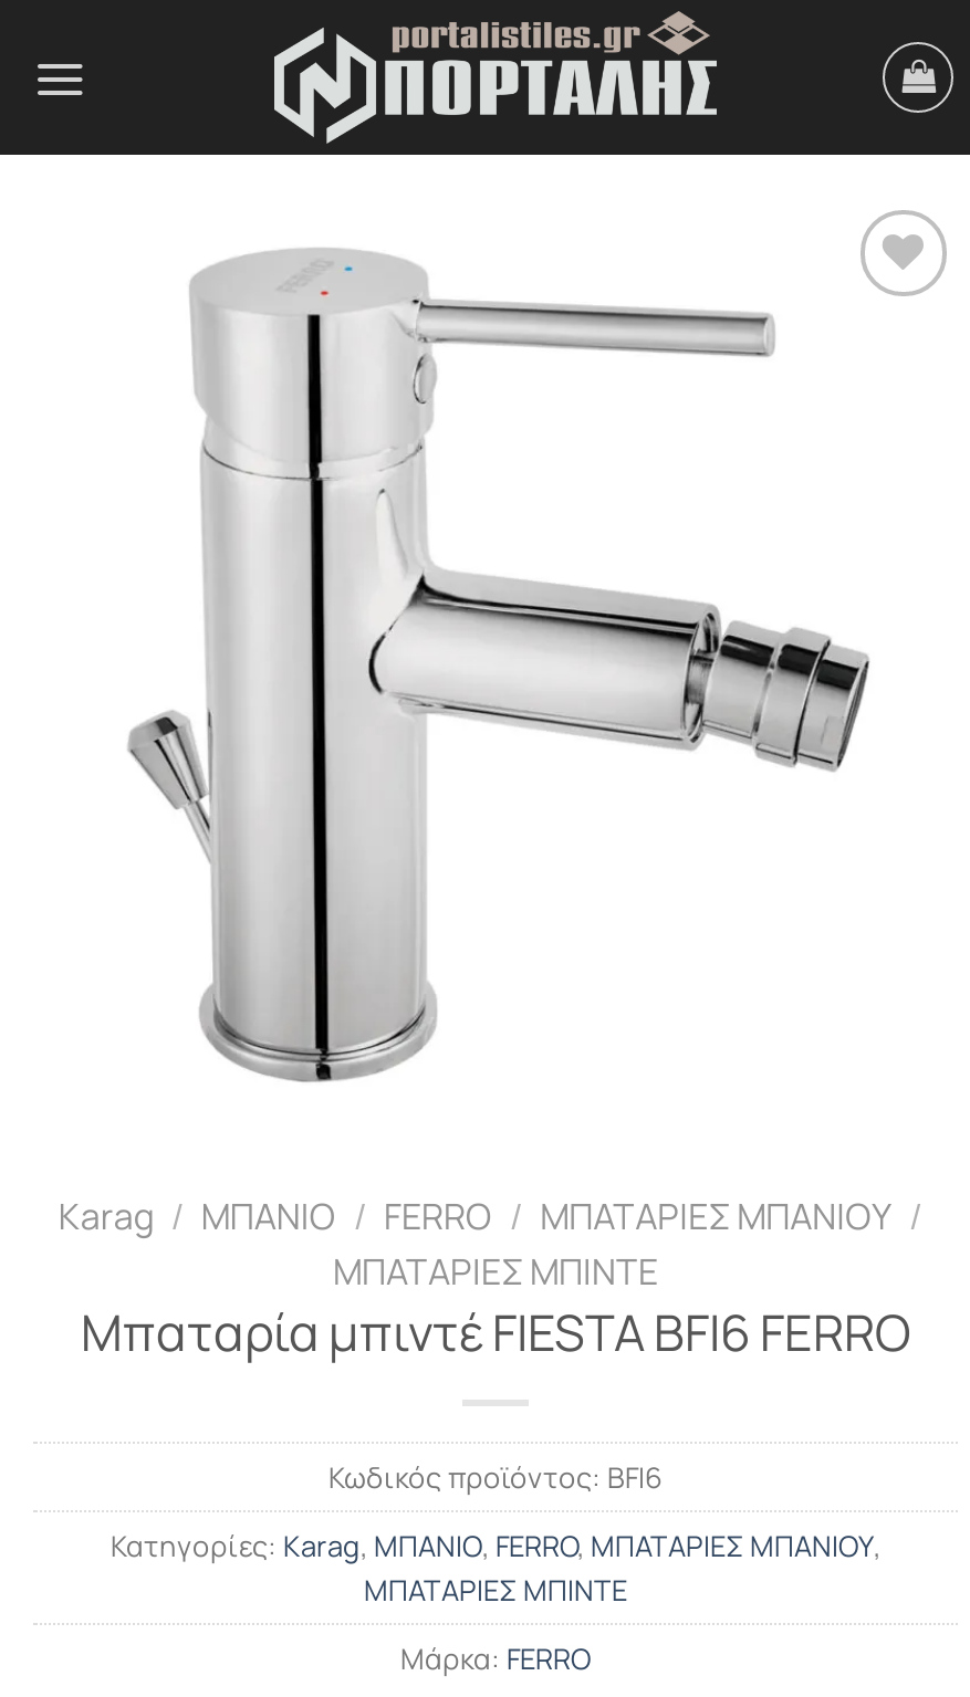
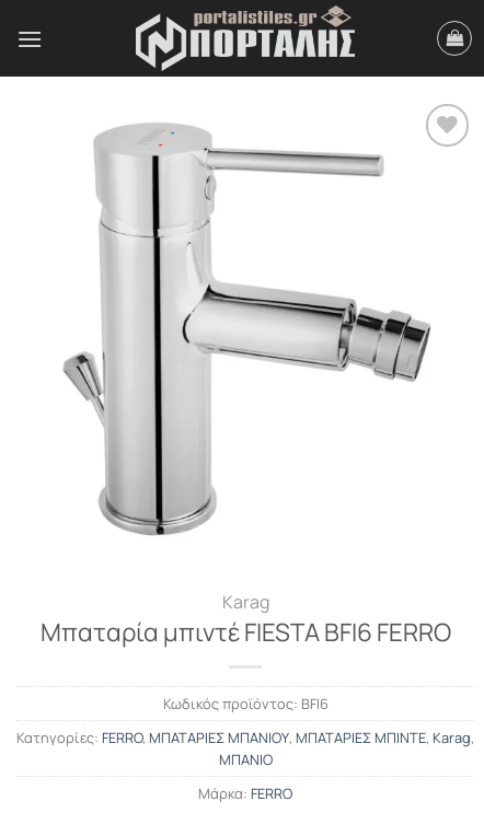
- Karag / ΜΠΑΝΙΟ / FERRO / ΜΠΑΤΑΡΙΕΣ ΜΠΑΝΙΟΥ /
- ΜΠΑΤΑΡΙΕΣ ΜΠΙΝΤΕ
+ Karag

- Κατηγορίες: Karag, ΜΠΑΝΙΟ, FERRO, ΜΠΑΤΑΡΙΕΣ ΜΠΑΝΙΟΥ,
- ΜΠΑΤΑΡΙΕΣ ΜΠΙΝΤΕ
+ Κατηγορίες: FERRO, ΜΠΑΤΑΡΙΕΣ ΜΠΑΝΙΟΥ, ΜΠΑΤΑΡΙΕΣ ΜΠΙΝΤΕ, Karag,
+ ΜΠΑΝΙΟ
